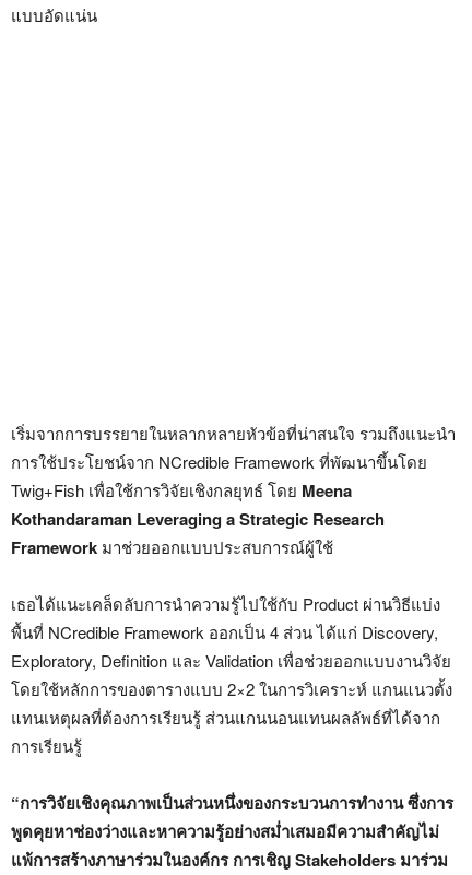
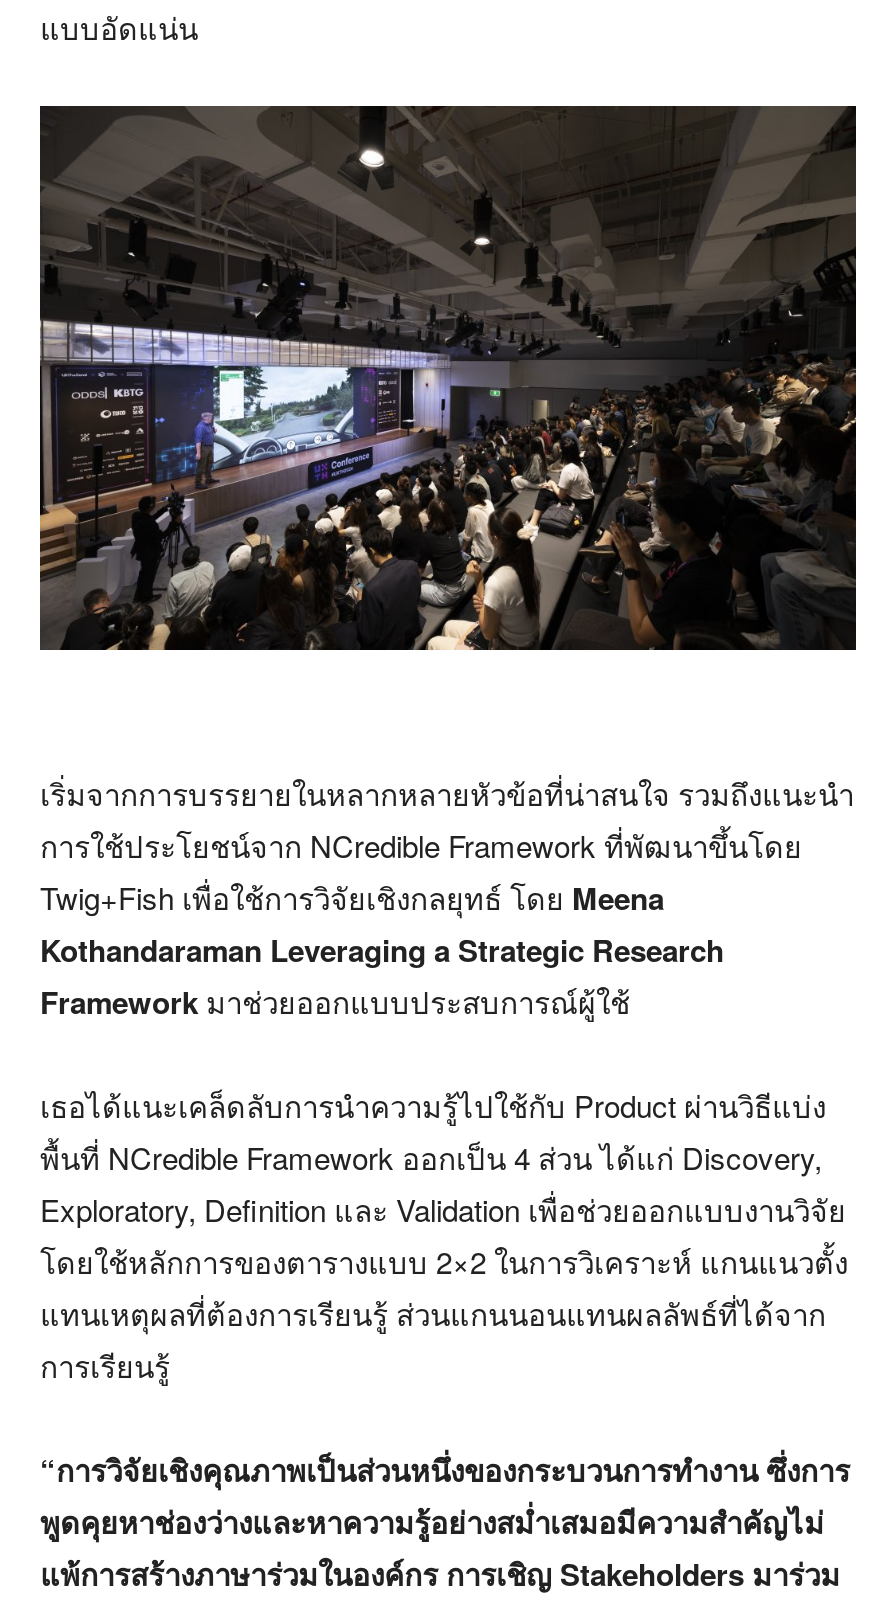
+ [image]
